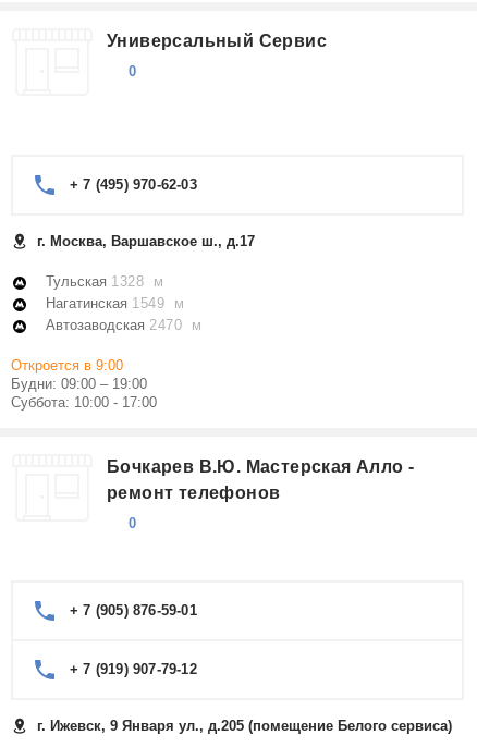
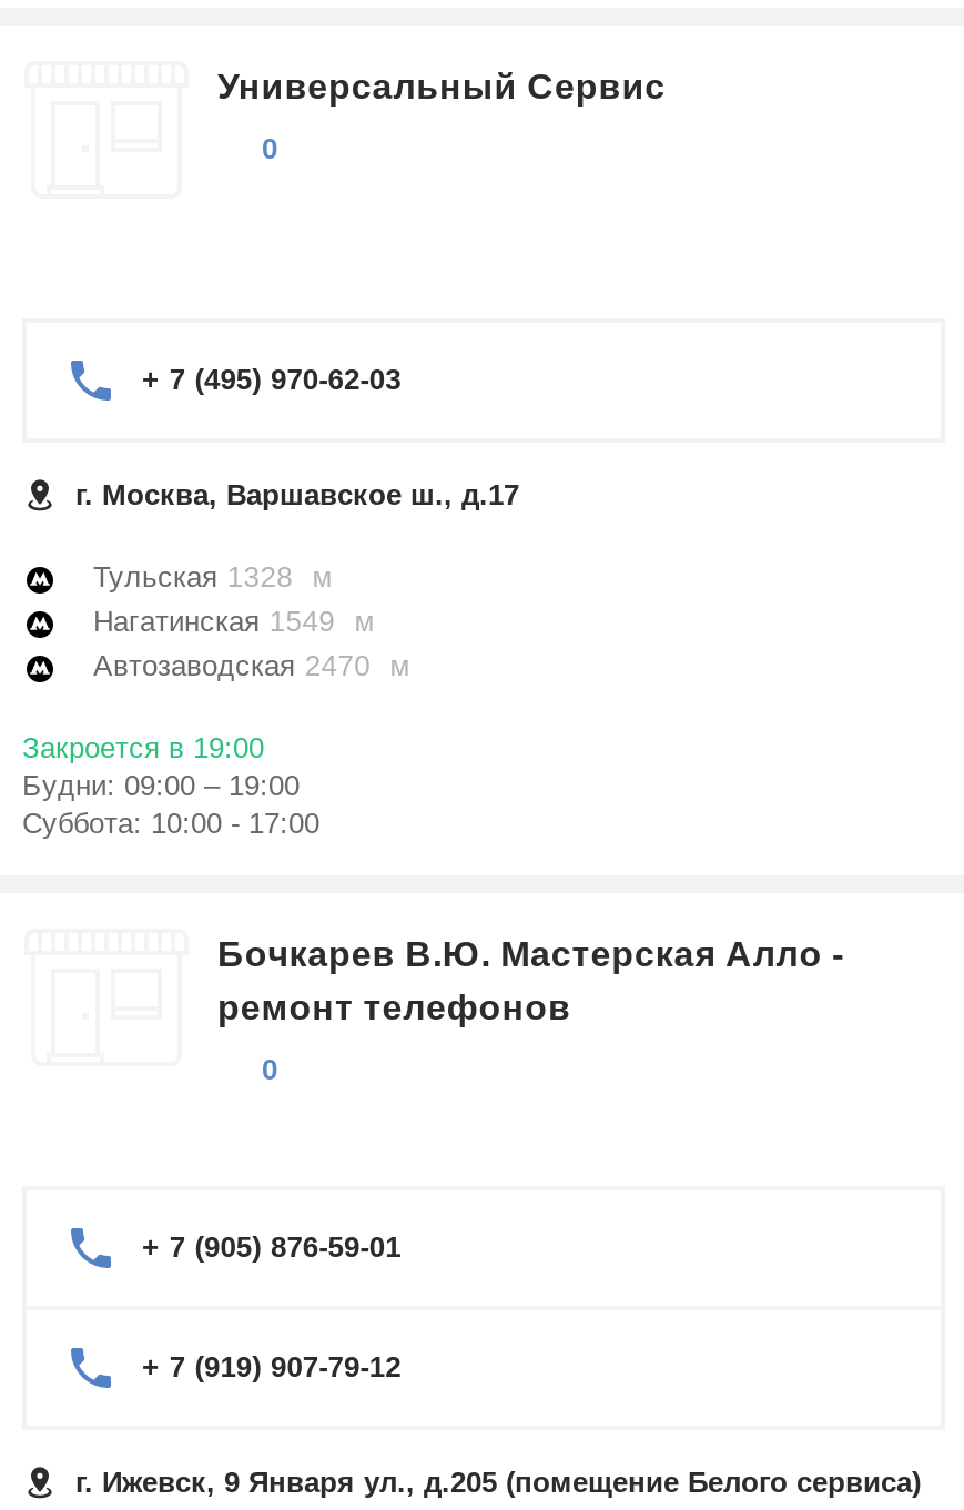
- Откроется в 9:00
+ Закроется в 19:00
